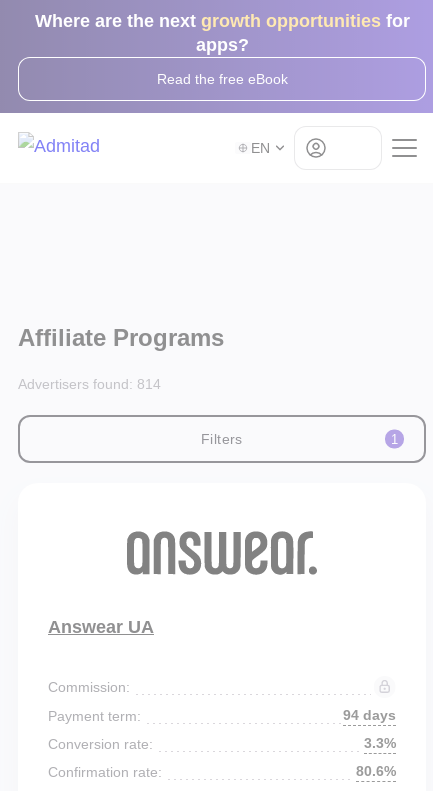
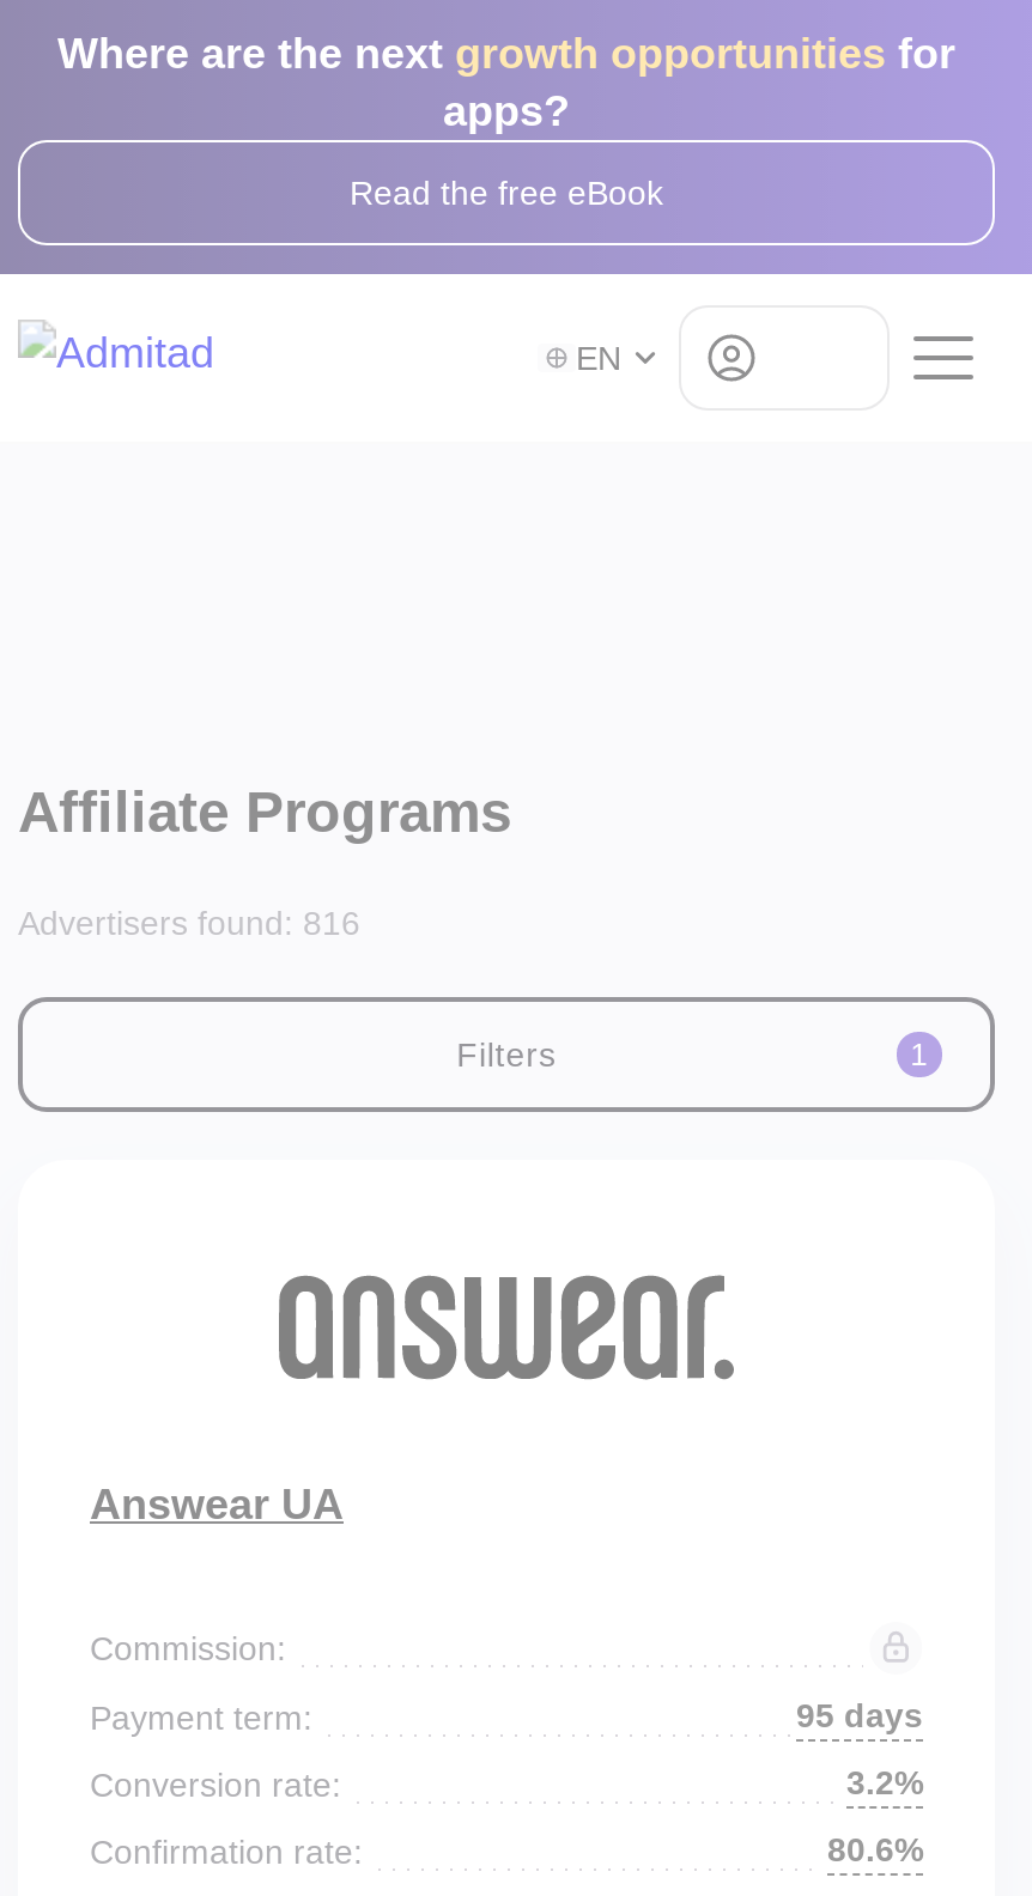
- Advertisers found: 814
+ Advertisers found: 816

- 94 days
+ 95 days

- 3.3%
+ 3.2%
